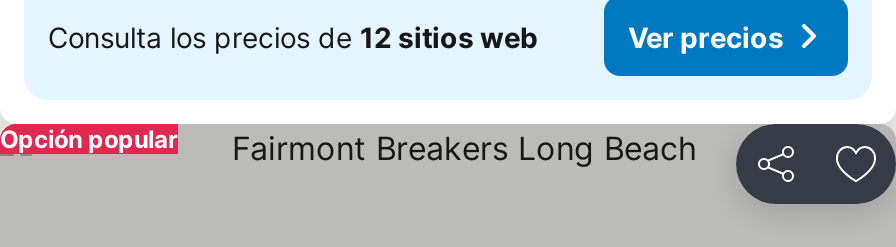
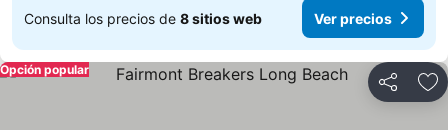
- Consulta los precios de 12 sitios web
+ Consulta los precios de 8 sitios web
